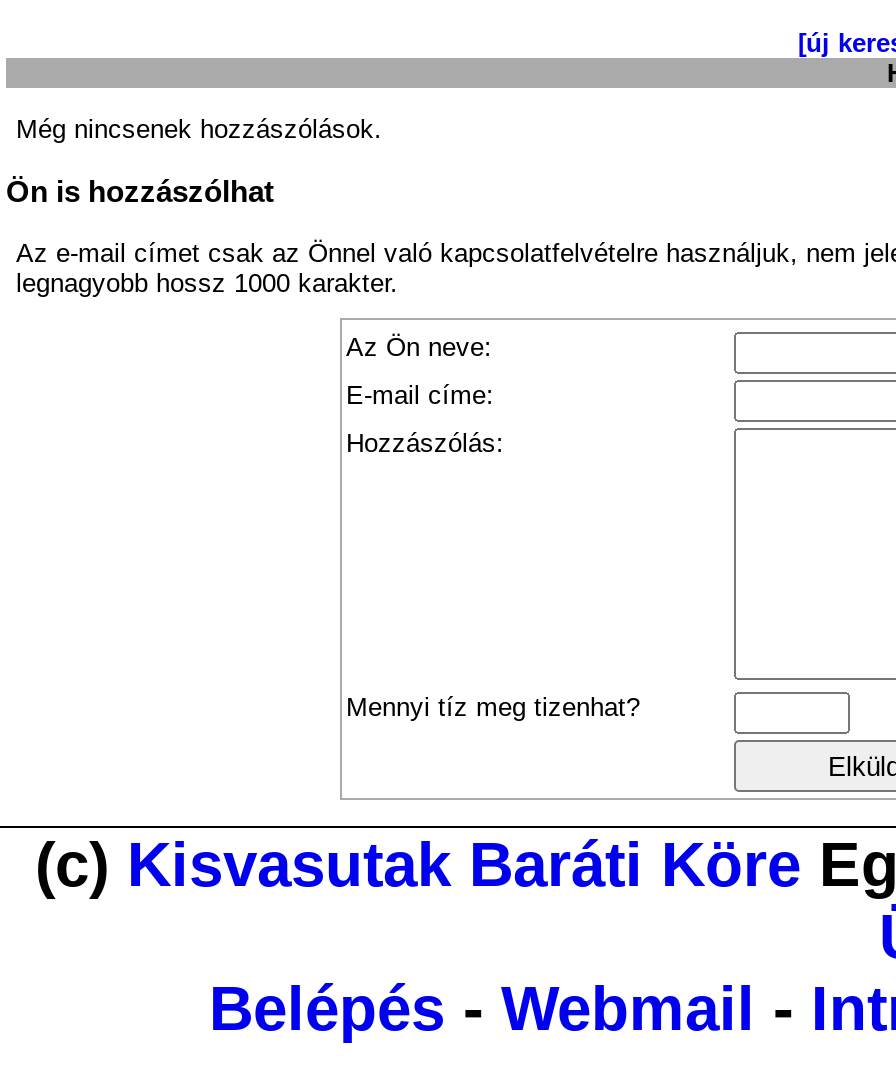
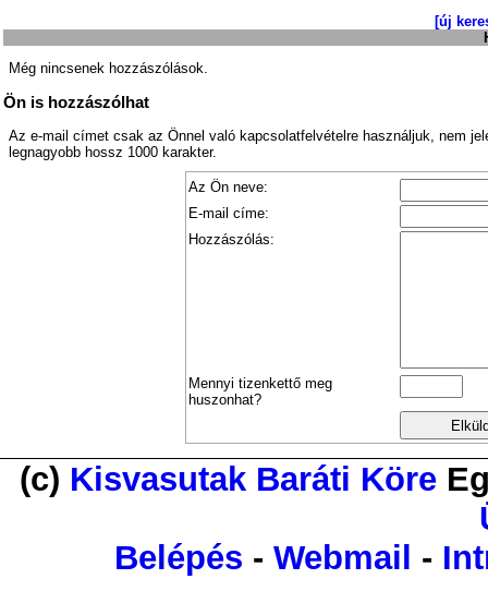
- Mennyi tíz meg tizenhat?
+ Mennyi tizenkettő meg
+ huszonhat?
